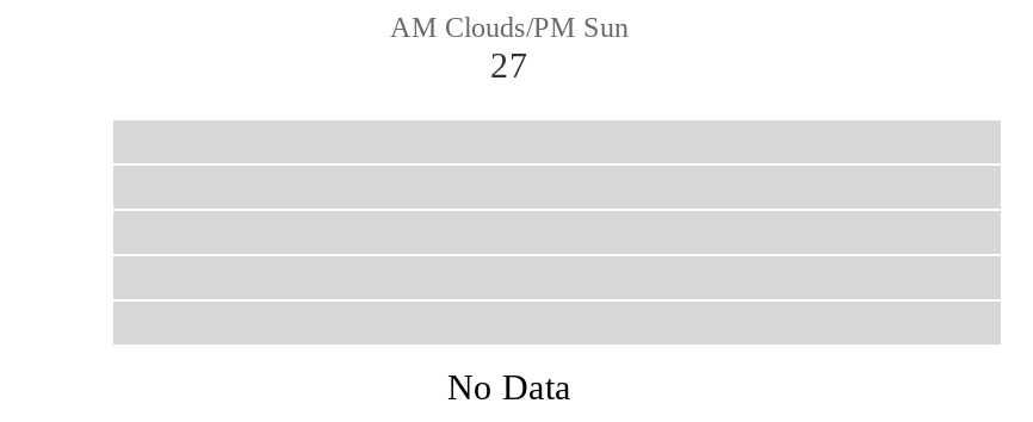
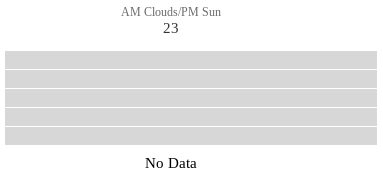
- 27
+ 23
